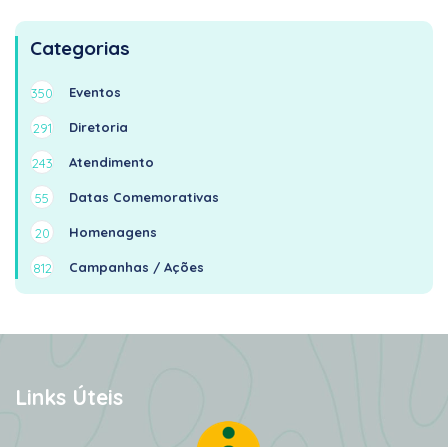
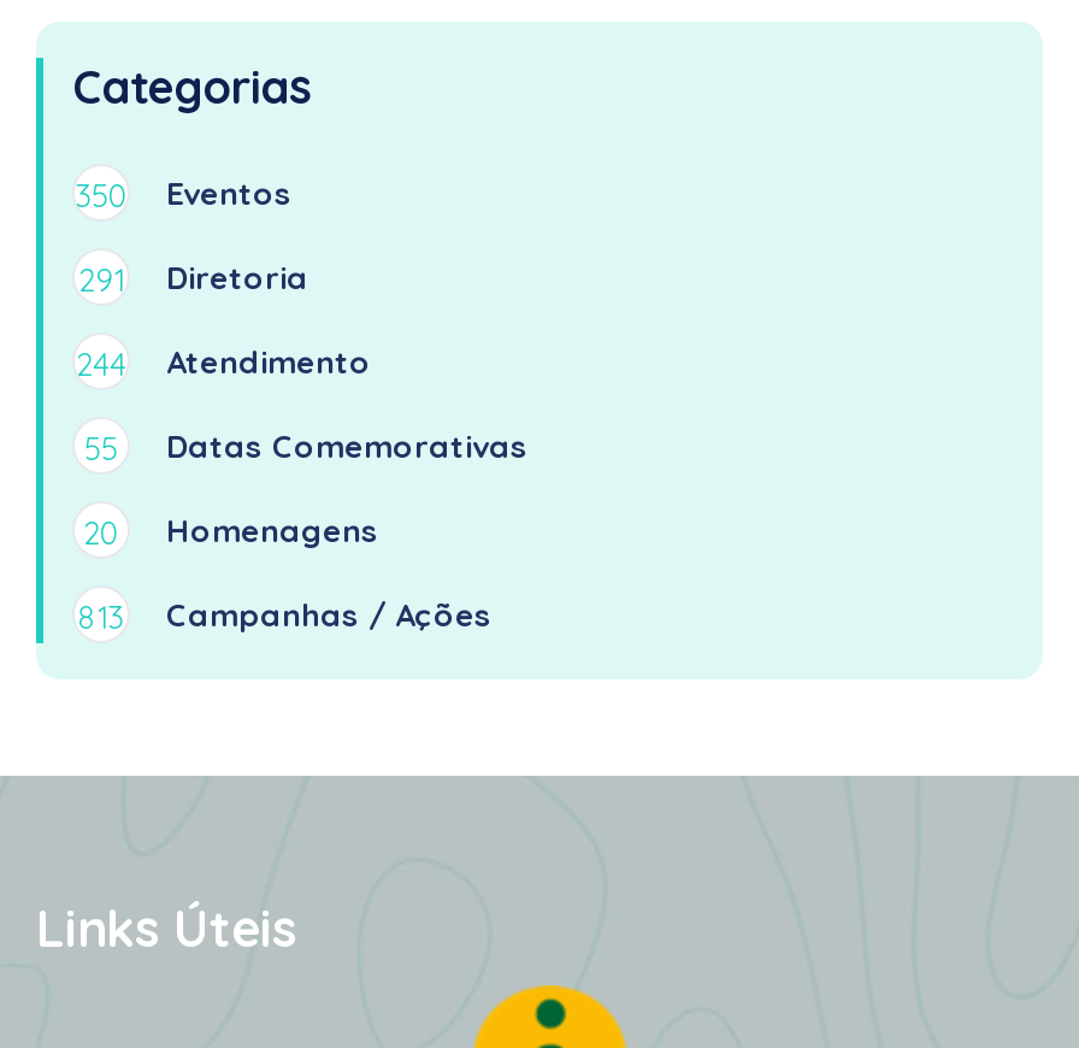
- 243 Atendimento
+ 244 Atendimento

- 812 Campanhas / Ações
+ 813 Campanhas / Ações
